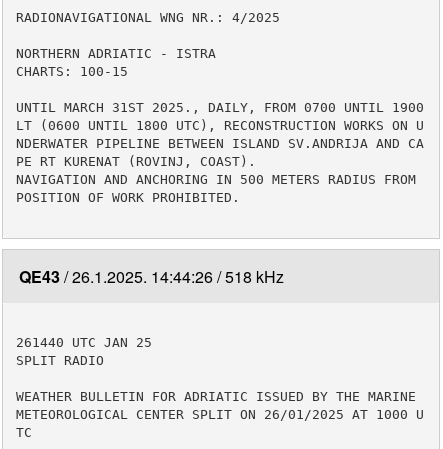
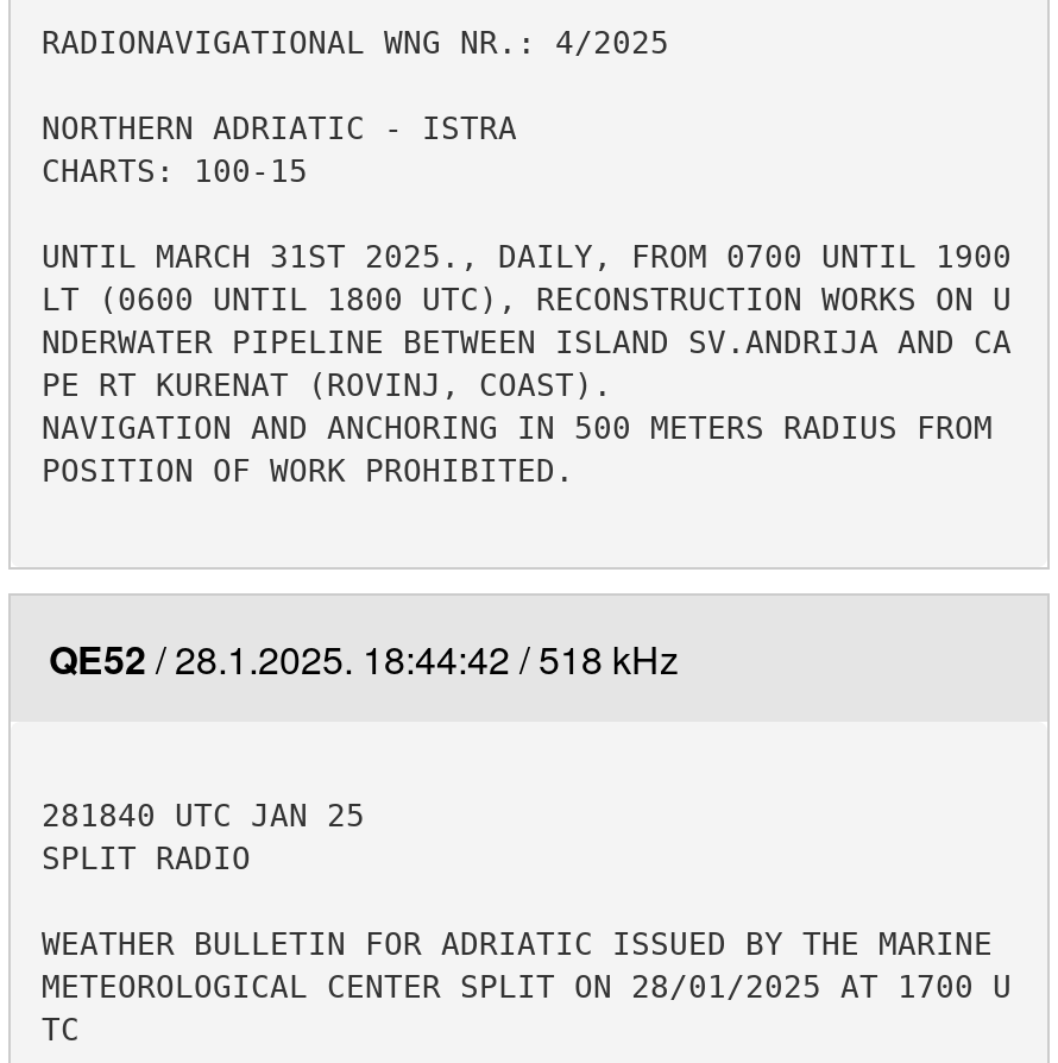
- QE43 26.1.2025. 14:44:26 518 kHz
+ QE52 28.1.2025. 18:44:42 518 kHz

- 261440 UTC JAN 25
+ 281840 UTC JAN 25

- METEOROLOGICAL CENTER SPLIT ON 26/01/2025 AT 1000 U
+ METEOROLOGICAL CENTER SPLIT ON 28/01/2025 AT 1700 U
